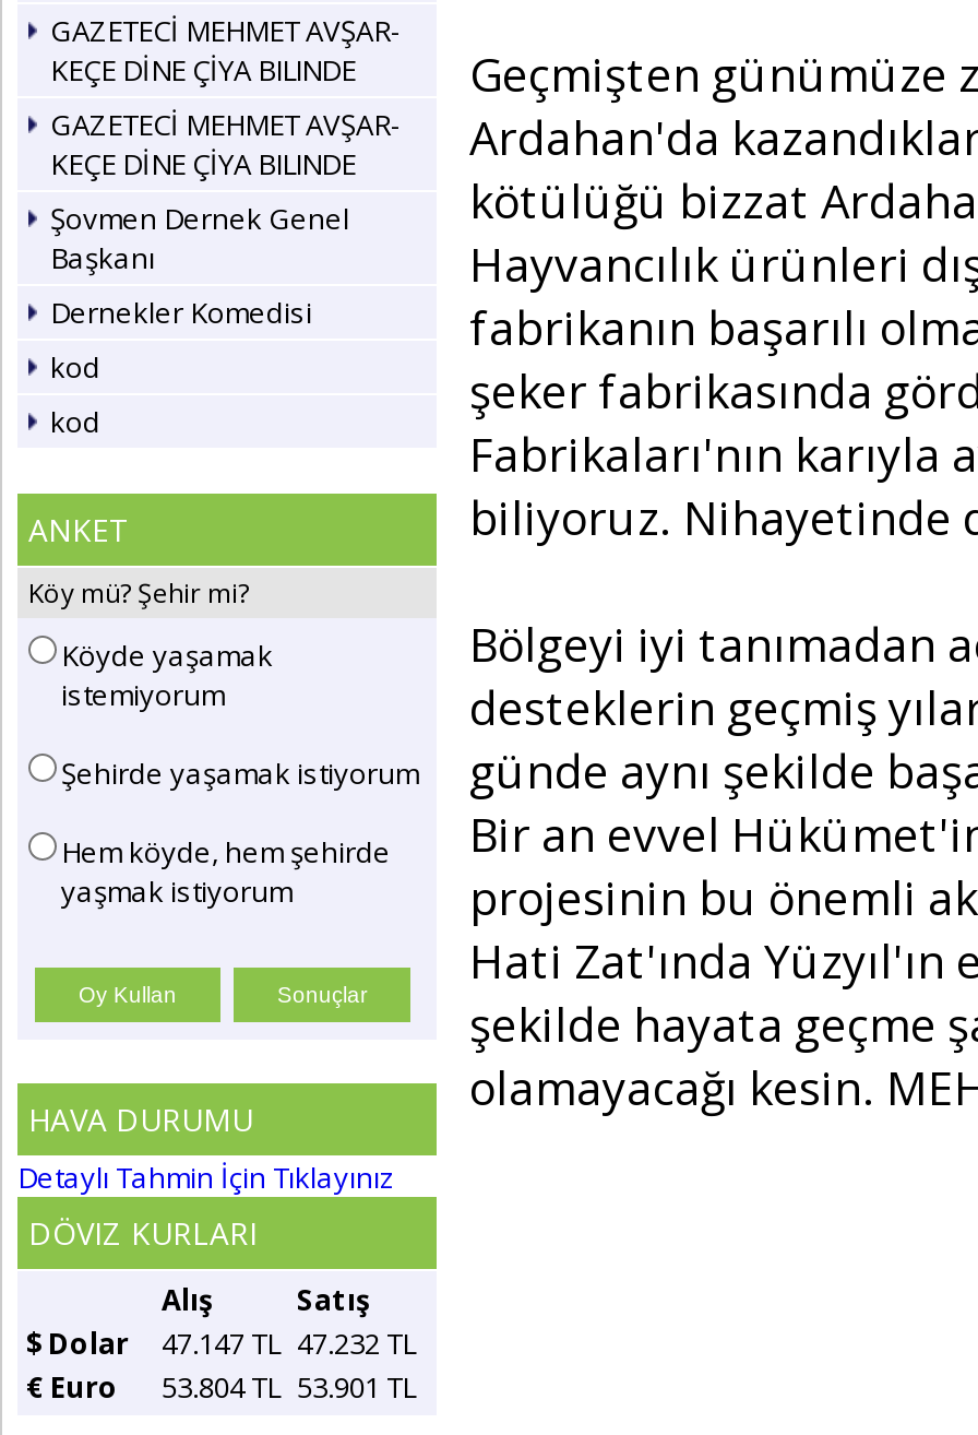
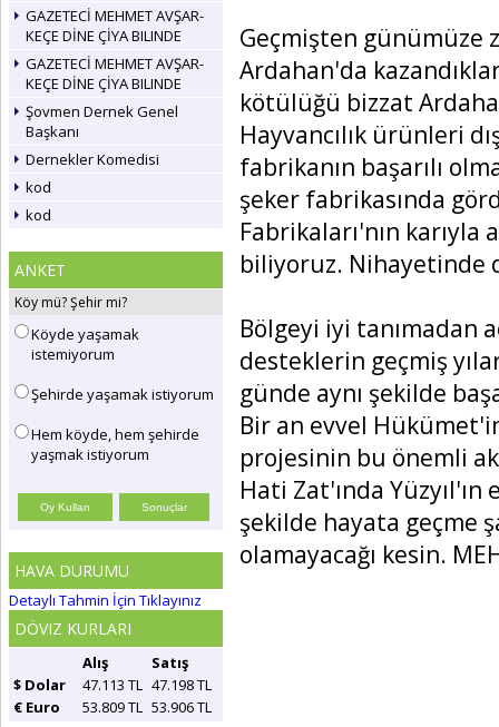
- $ Dolar 47.147 TL 47.232 TL
+ $ Dolar 47.113 TL 47.198 TL

- € Euro 53.804 TL 53.901 TL
+ € Euro 53.809 TL 53.906 TL
